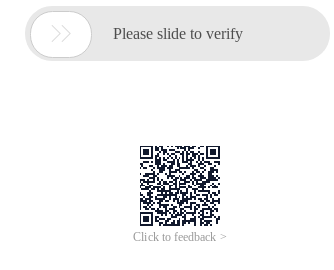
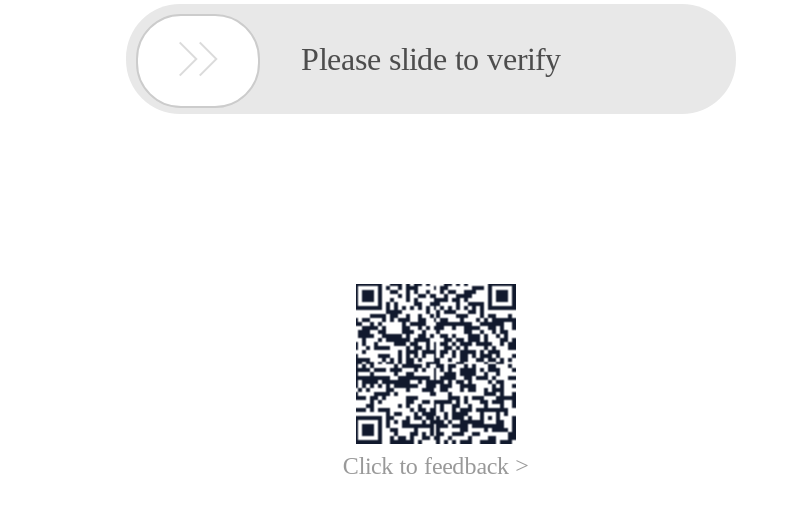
- [image]
+ [image]
